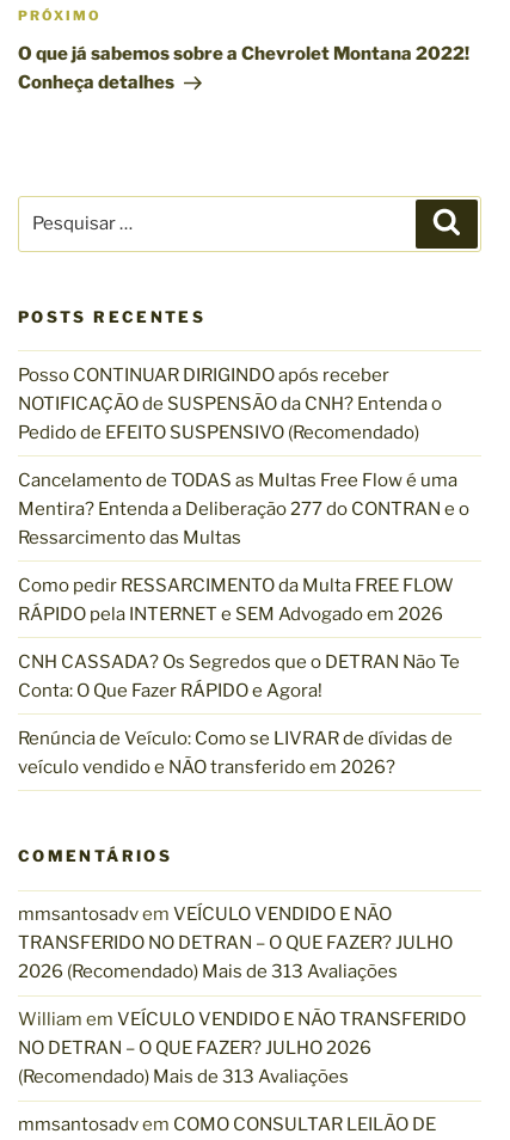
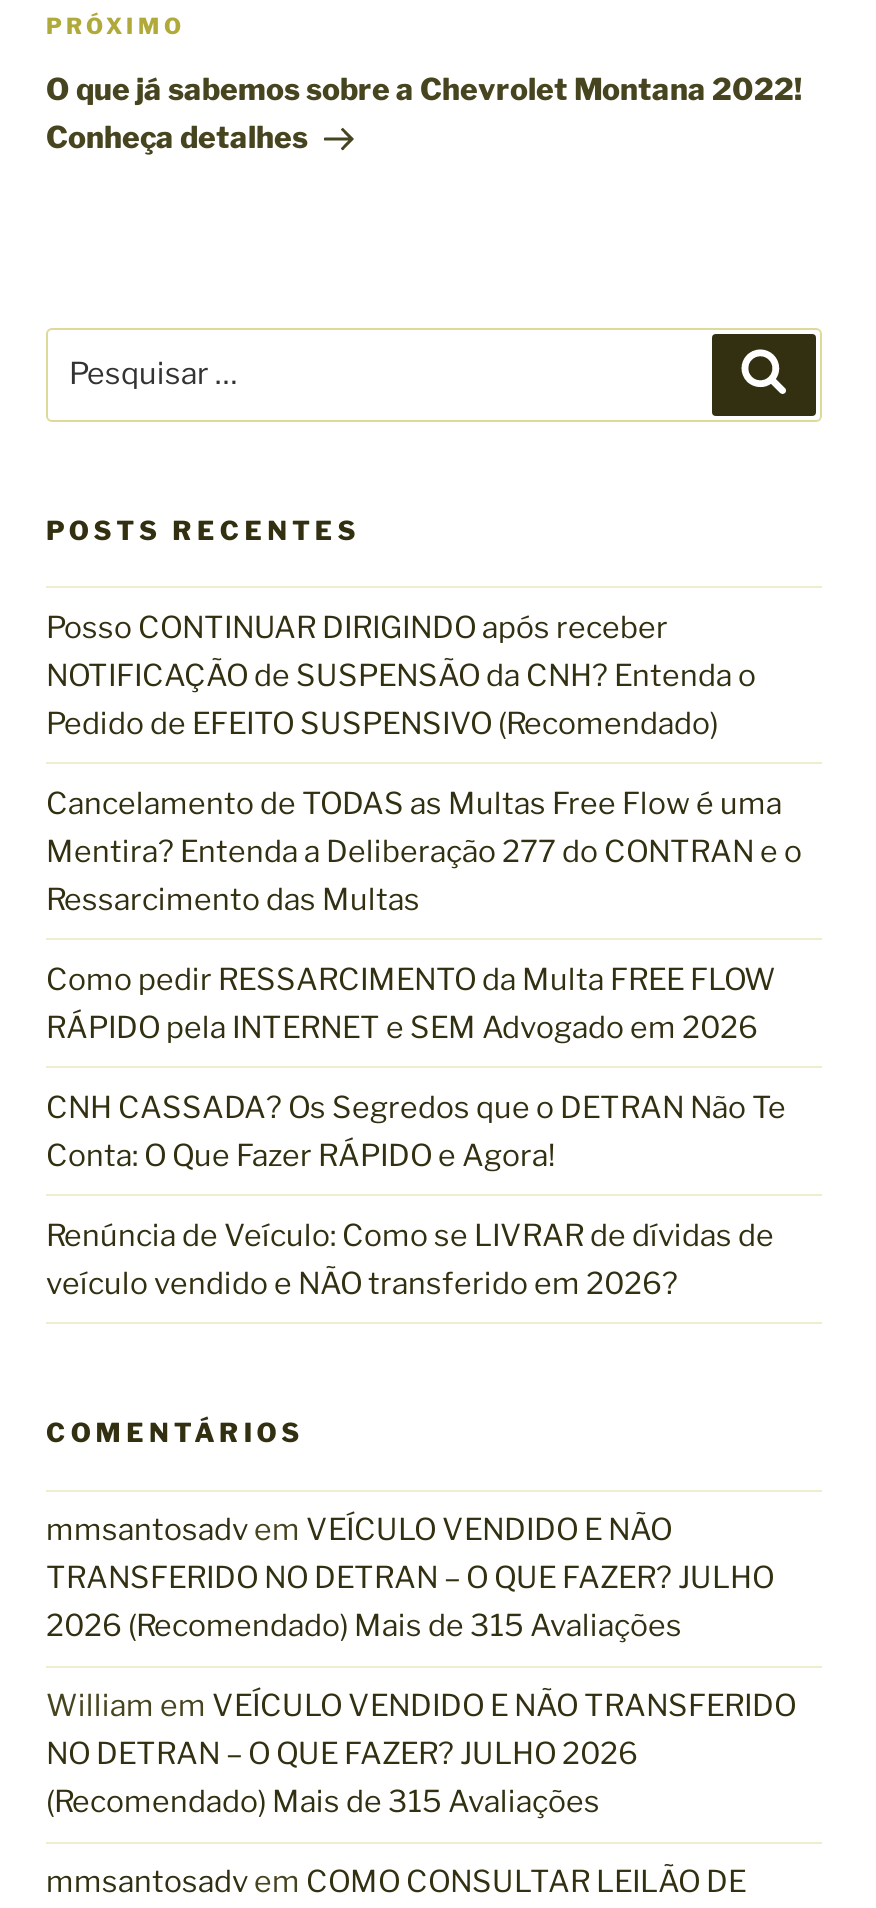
- 2026 (Recomendado) Mais de 313 Avaliações
+ 2026 (Recomendado) Mais de 315 Avaliações

- (Recomendado) Mais de 313 Avaliações
+ (Recomendado) Mais de 315 Avaliações
